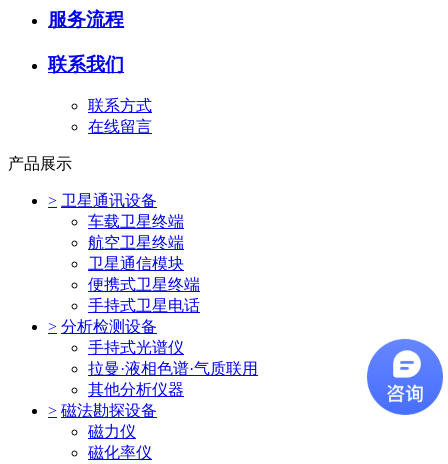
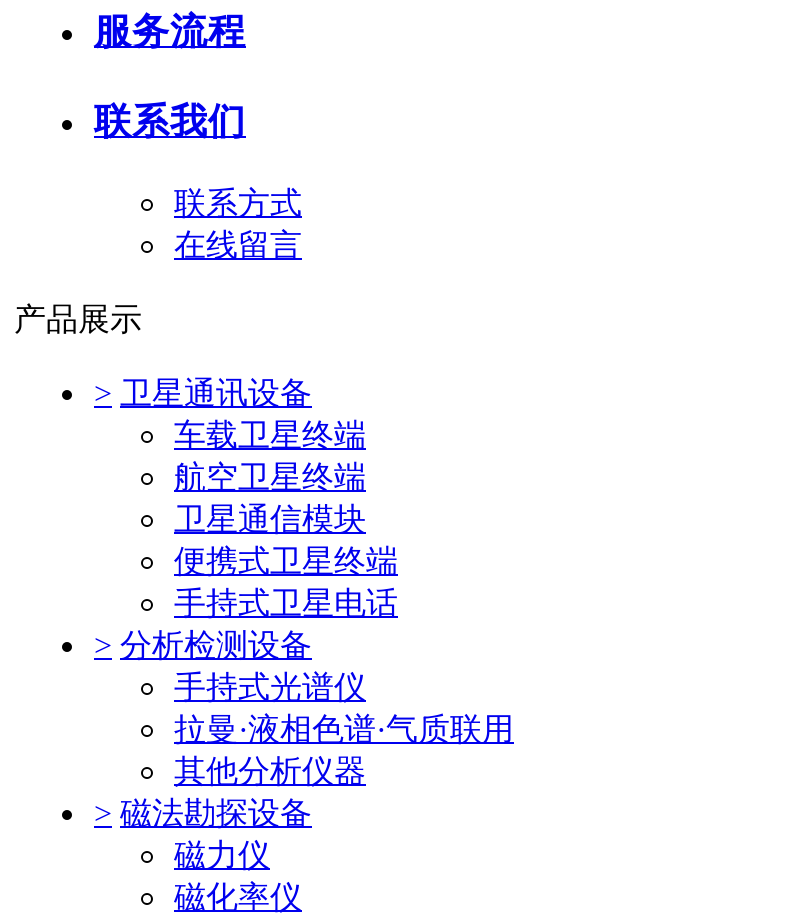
- [image]
